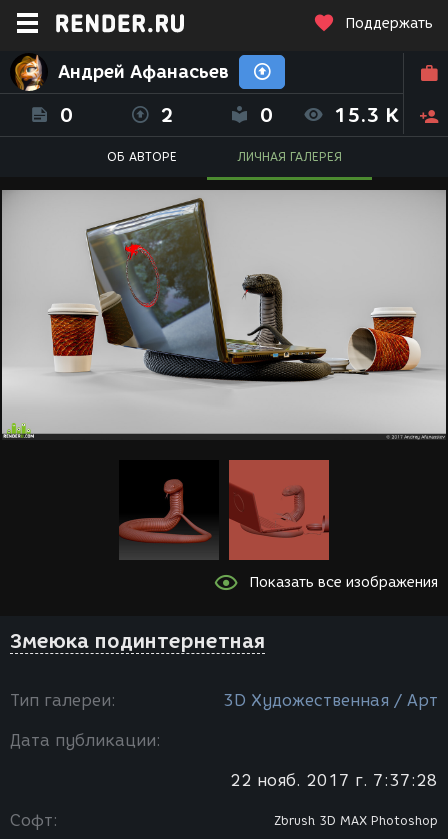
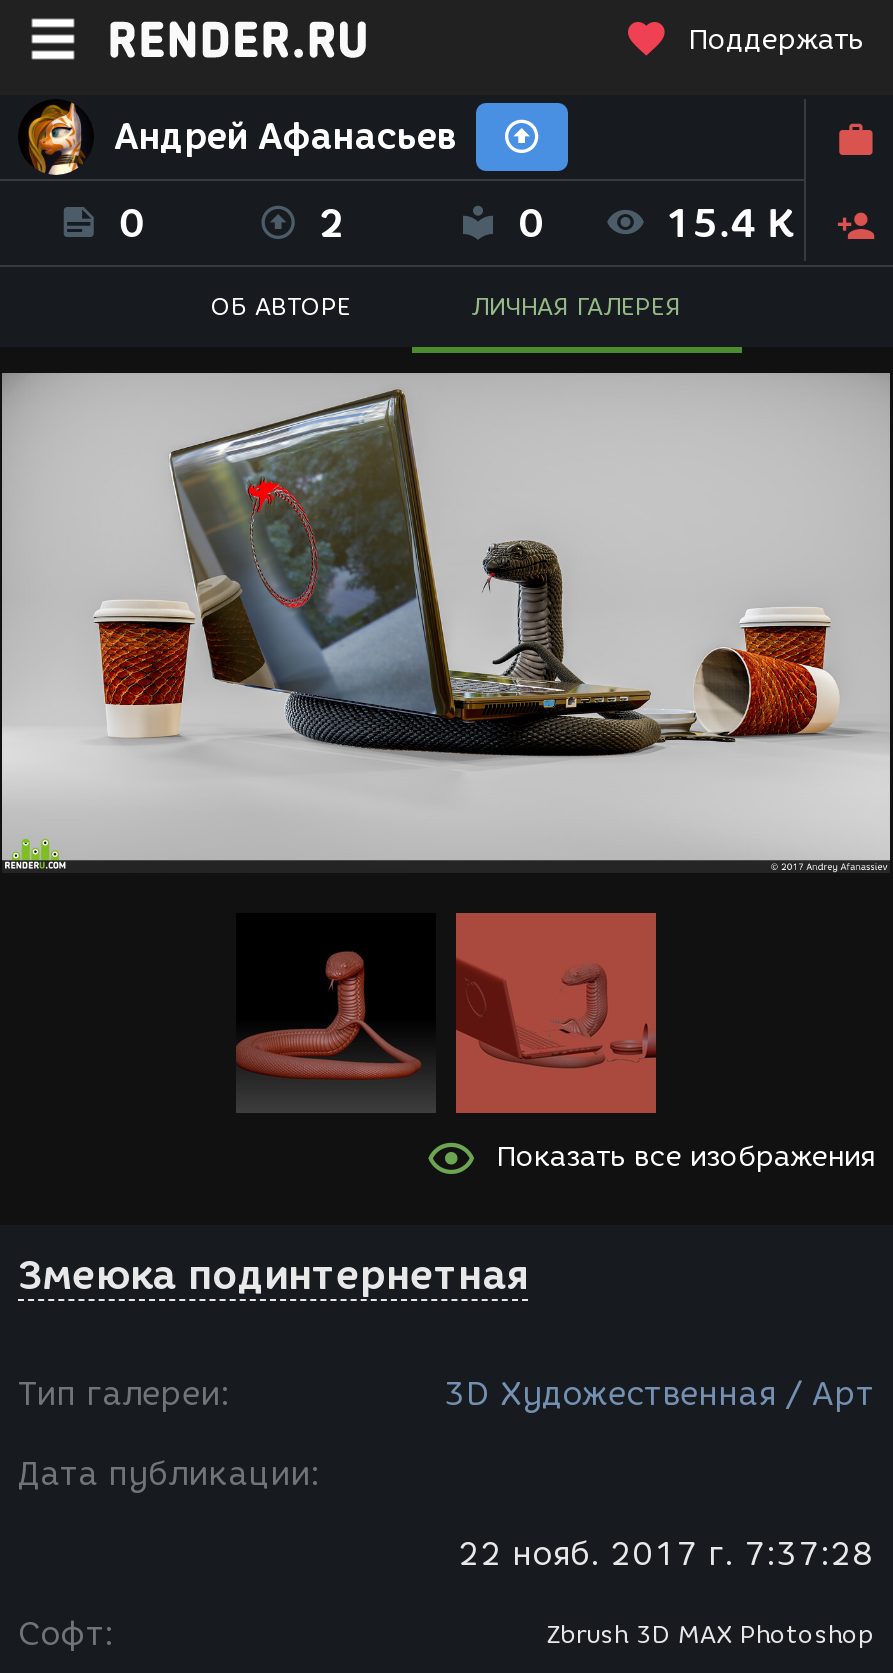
- 15.3 K
+ 15.4 K
